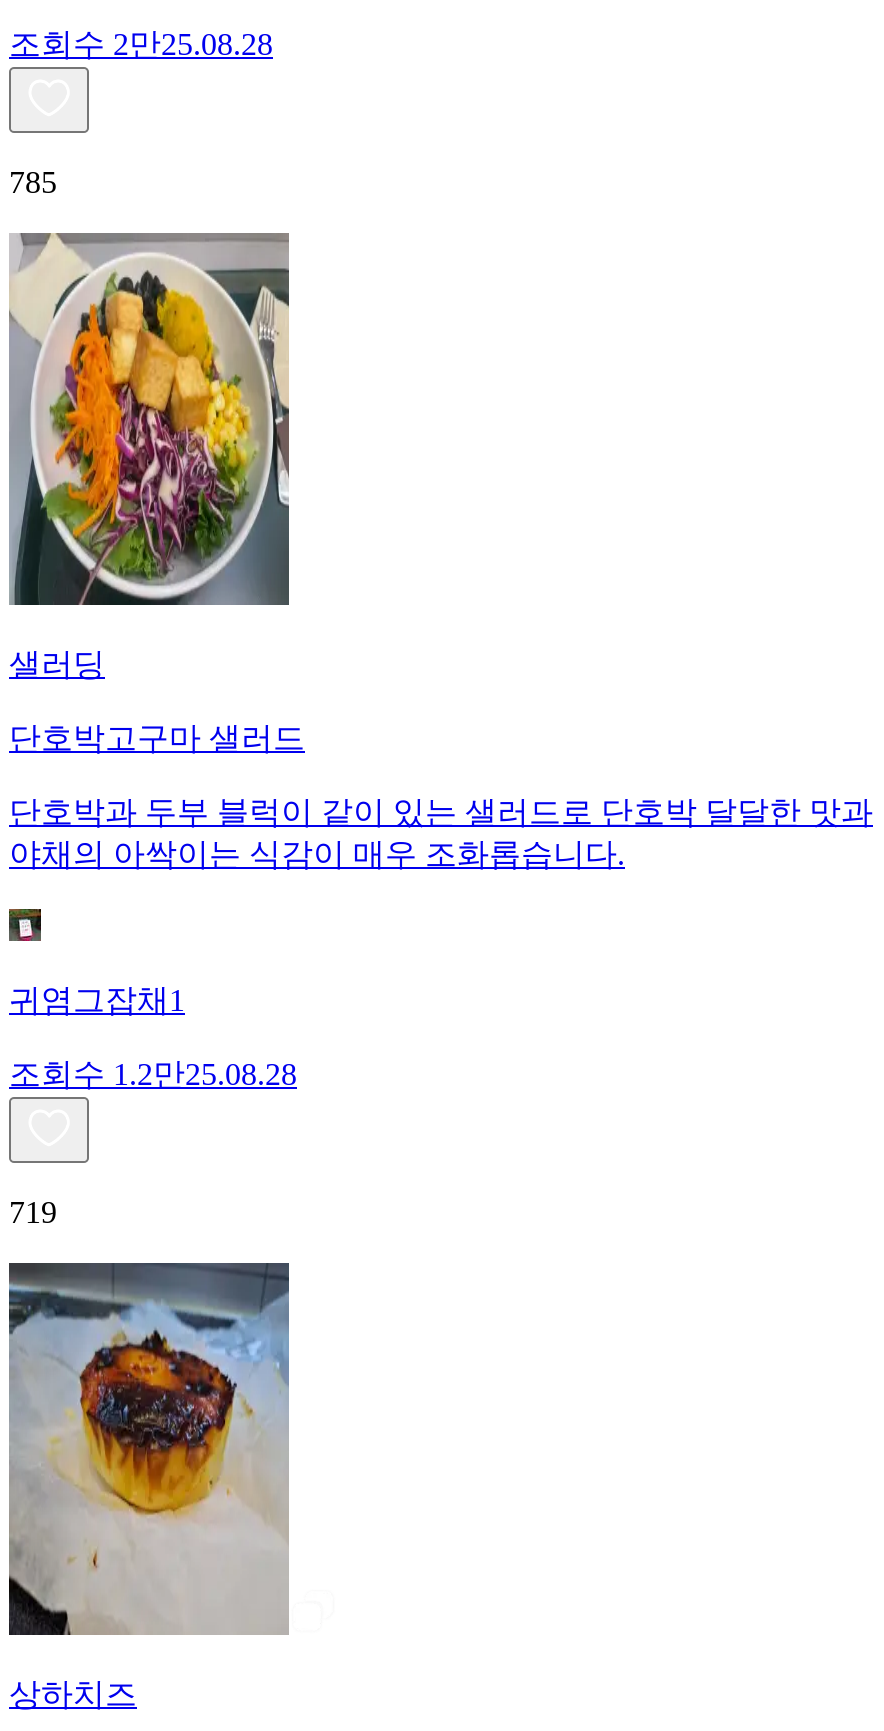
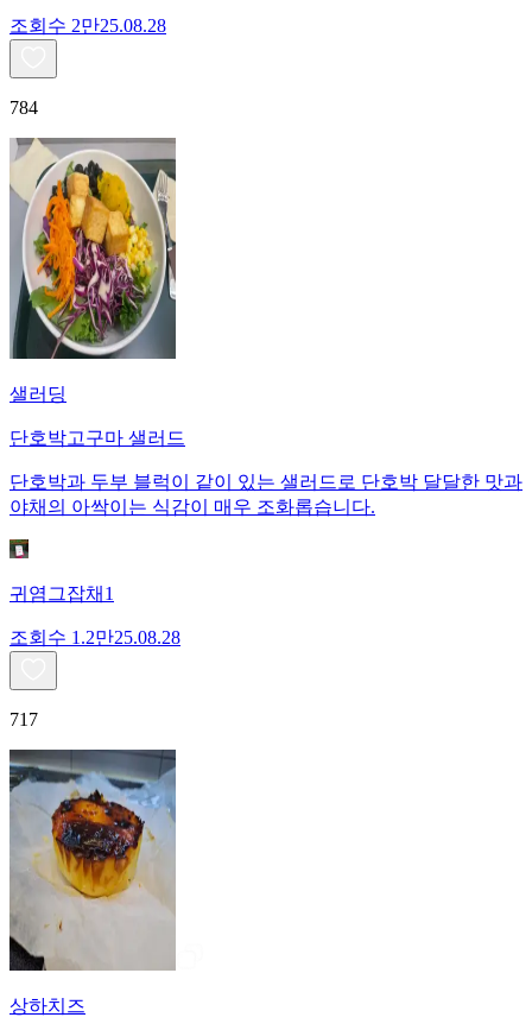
- 785
+ 784

- 719
+ 717
